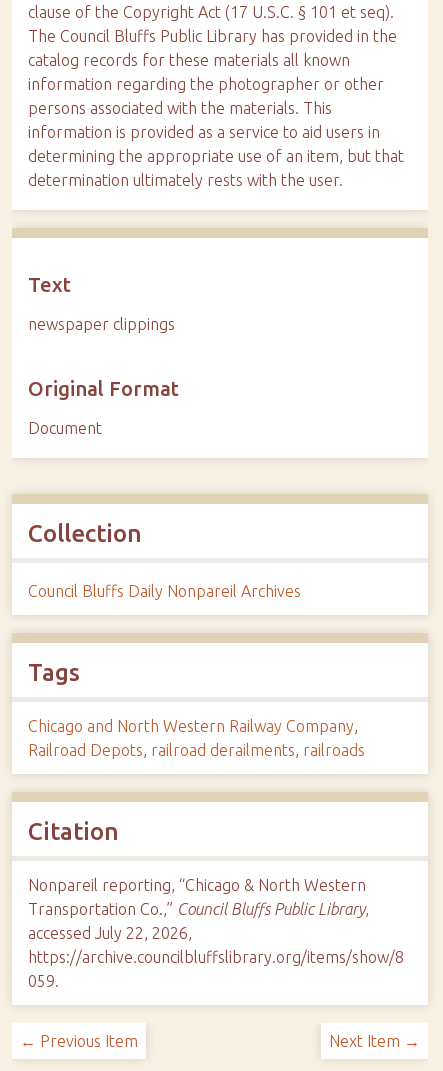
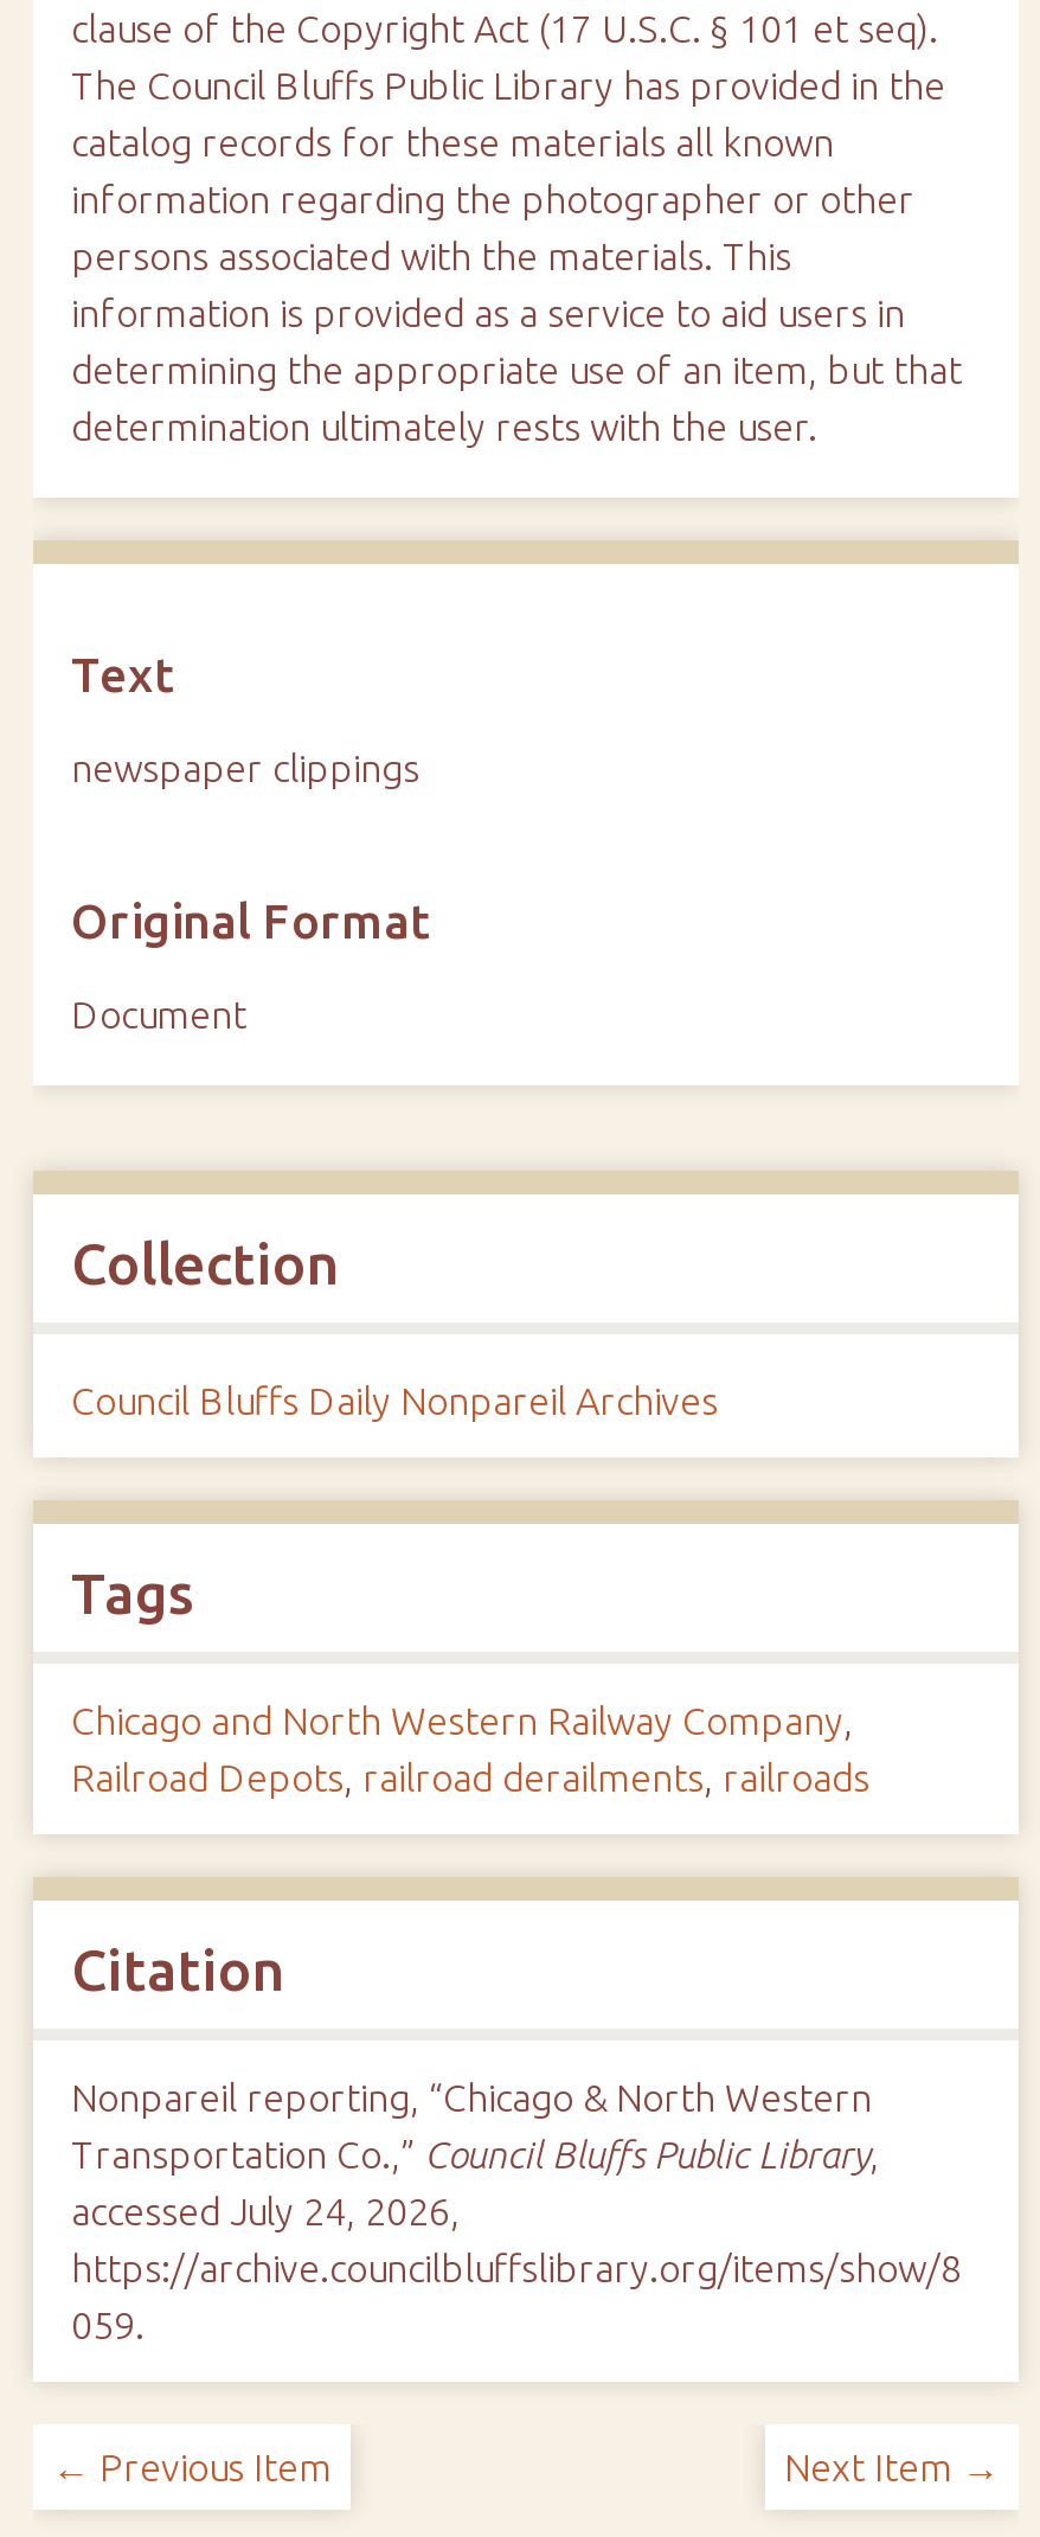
- accessed July 22, 2026,
+ accessed July 24, 2026,
